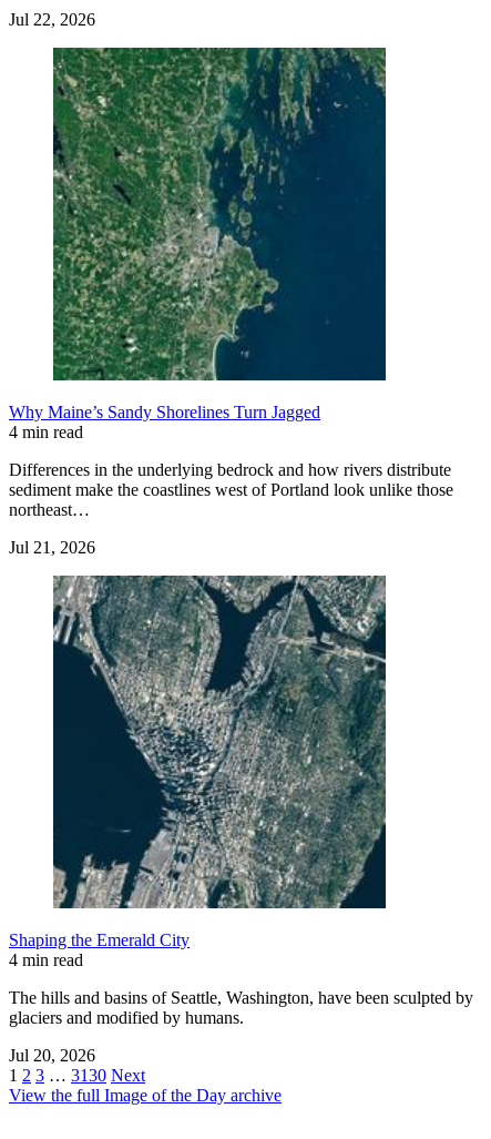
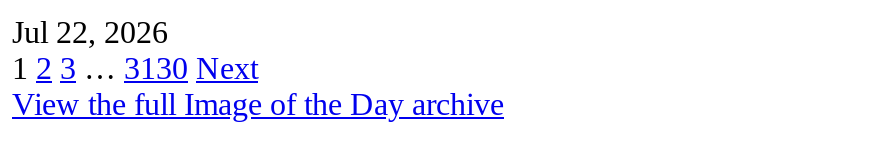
- [image]
- Why Maine’s Sandy Shorelines Turn Jagged
- 4 min read
- Differences in the underlying bedrock and how rivers distribute
- sediment make the coastlines west of Portland look unlike those
- northeast…
- Jul 21, 2026

- [image]
- Shaping the Emerald City
- 4 min read
- The hills and basins of Seattle, Washington, have been sculpted by
- glaciers and modified by humans.
- Jul 20, 2026
